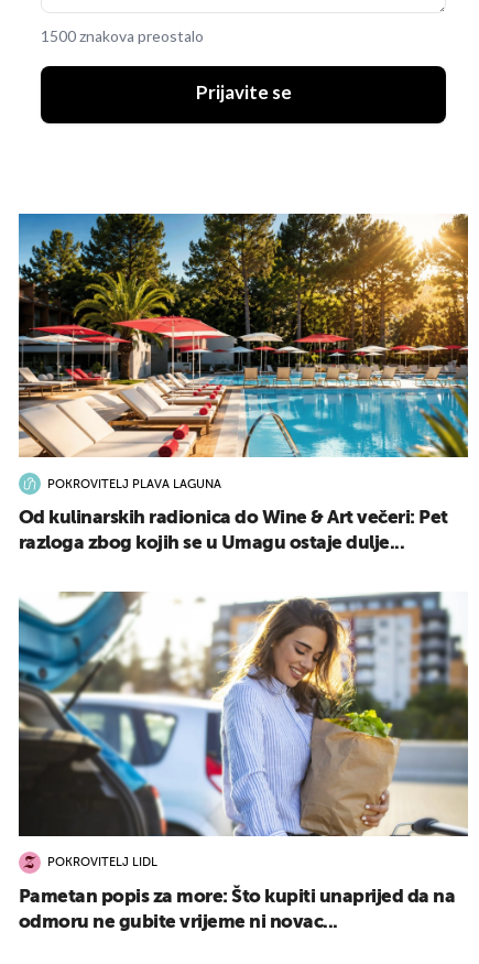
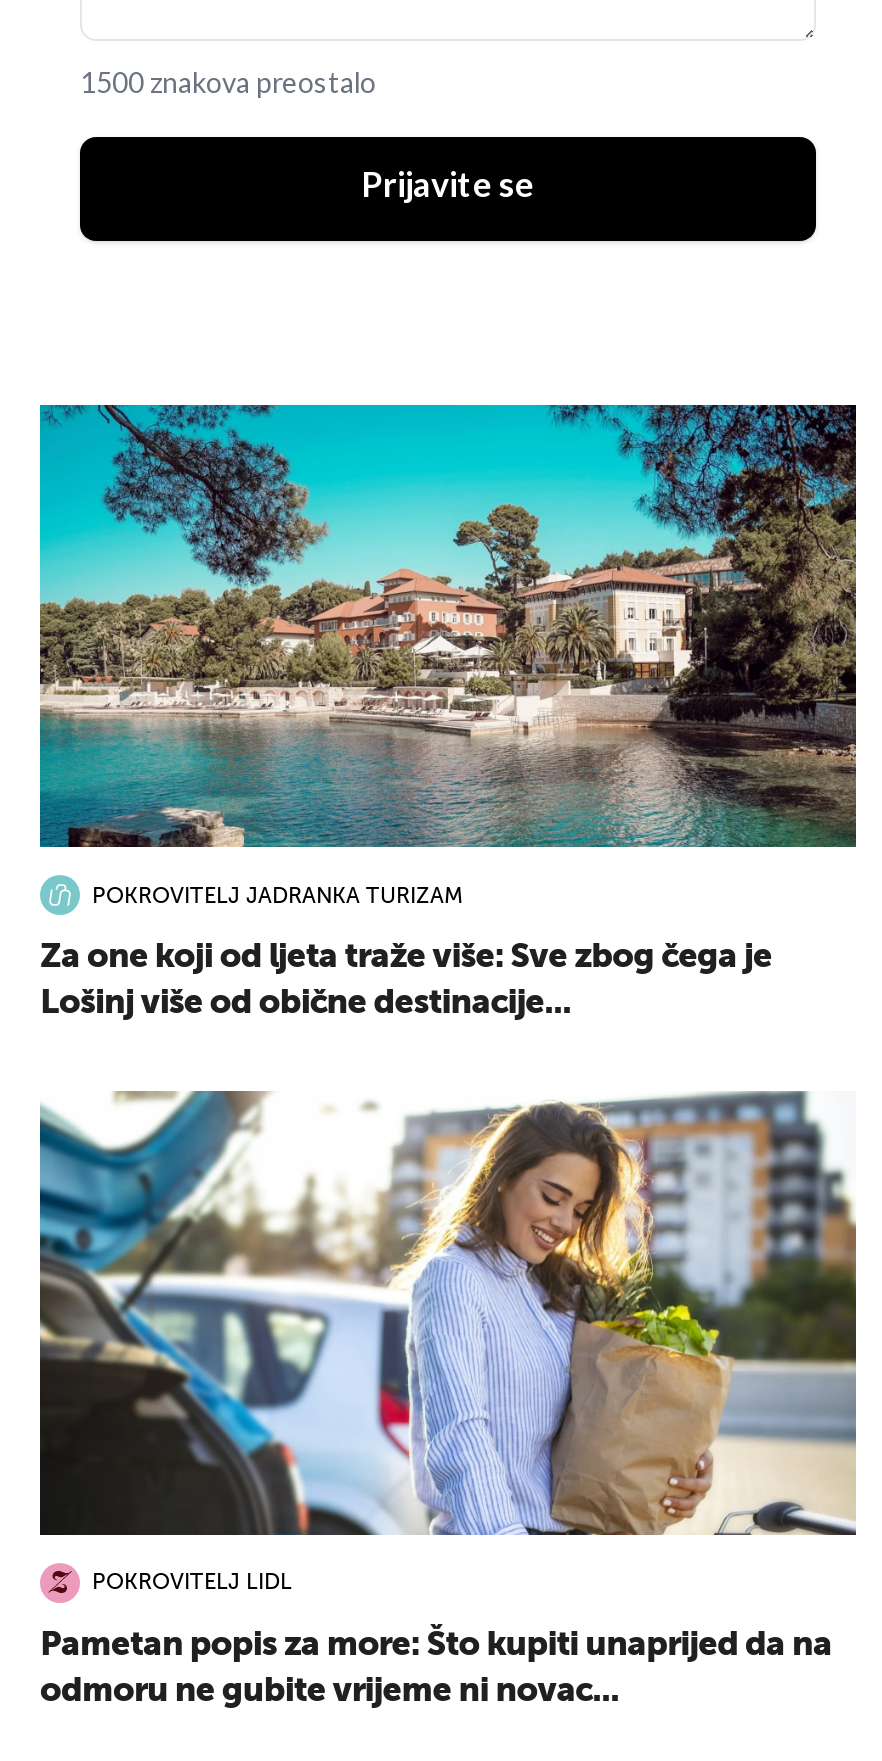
- [image]
- POKROVITELJ PLAVA LAGUNA
+ [image]
+ POKROVITELJ JADRANKA TURIZAM

- Od kulinarskih radionica do Wine & Art večeri: Pet
- razloga zbog kojih se u Umagu ostaje dulje...
+ Za one koji od ljeta traže više: Sve zbog čega je
+ Lošinj više od obične destinacije...
